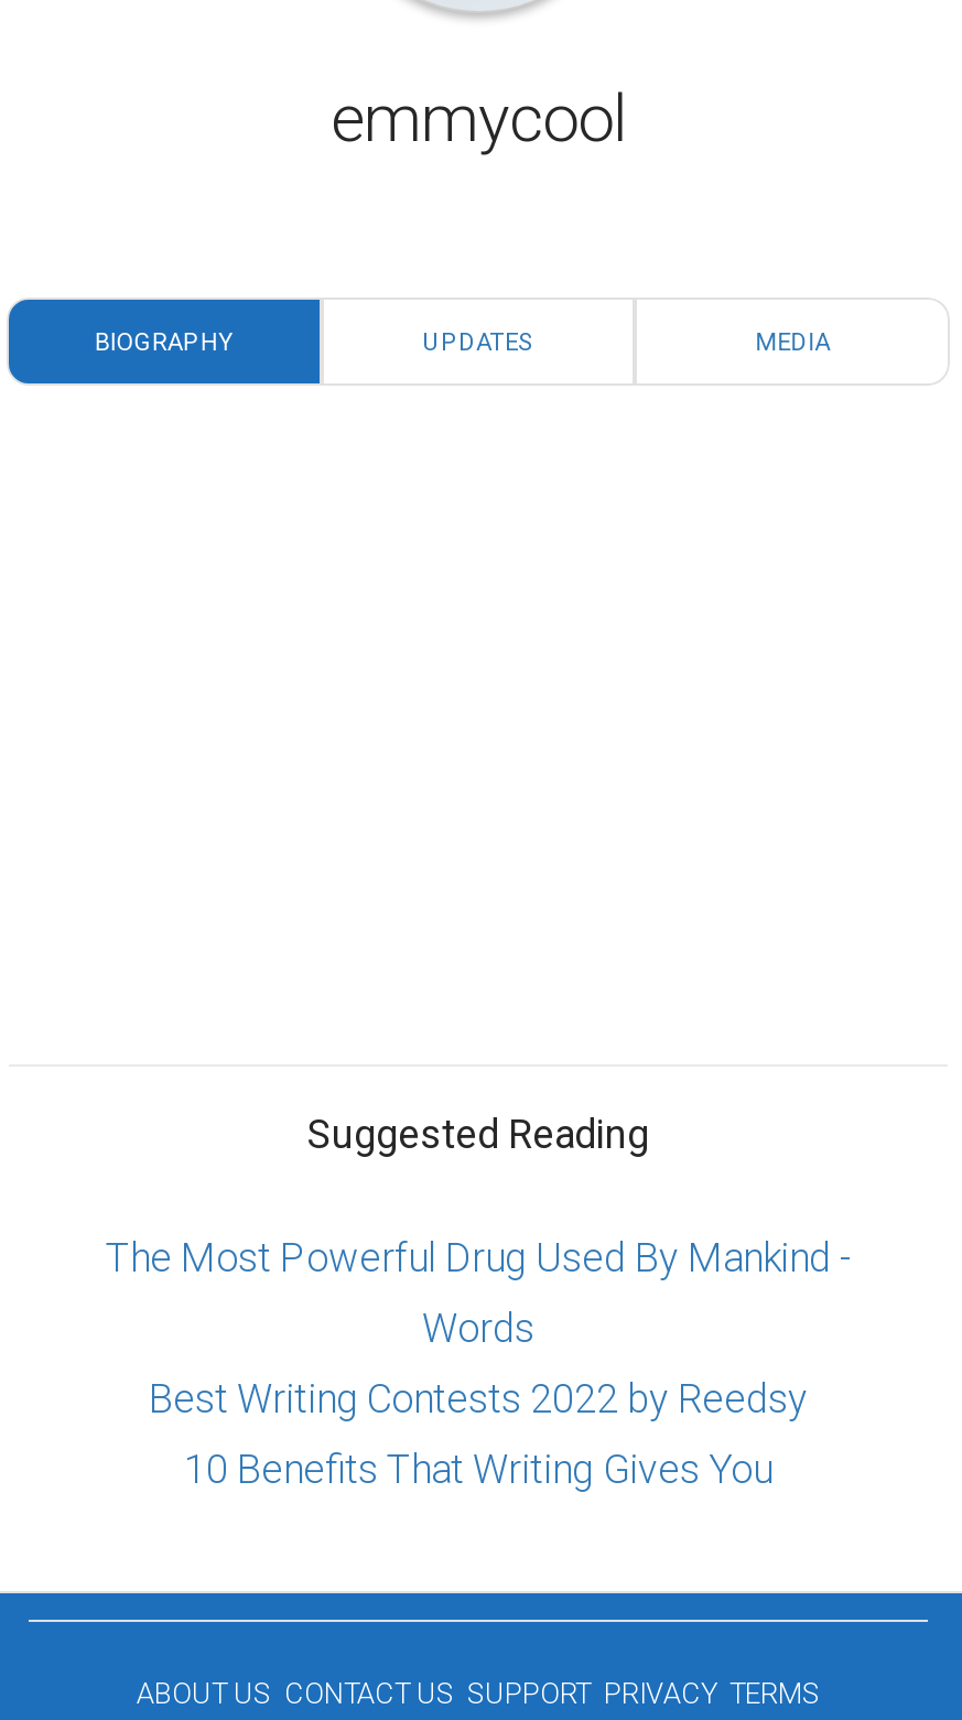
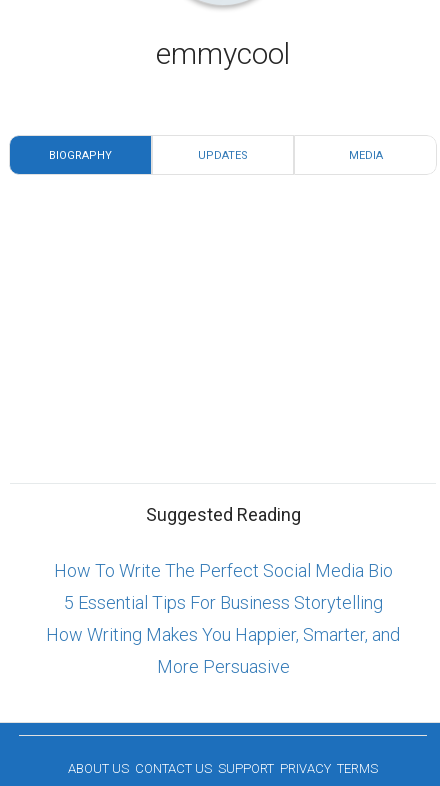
- The Most Powerful Drug Used By Mankind -
+ How To Write The Perfect Social Media Bio

- Words
+ 5 Essential Tips For Business Storytelling

- Best Writing Contests 2022 by Reedsy
+ How Writing Makes You Happier, Smarter, and

- 10 Benefits That Writing Gives You
+ More Persuasive
